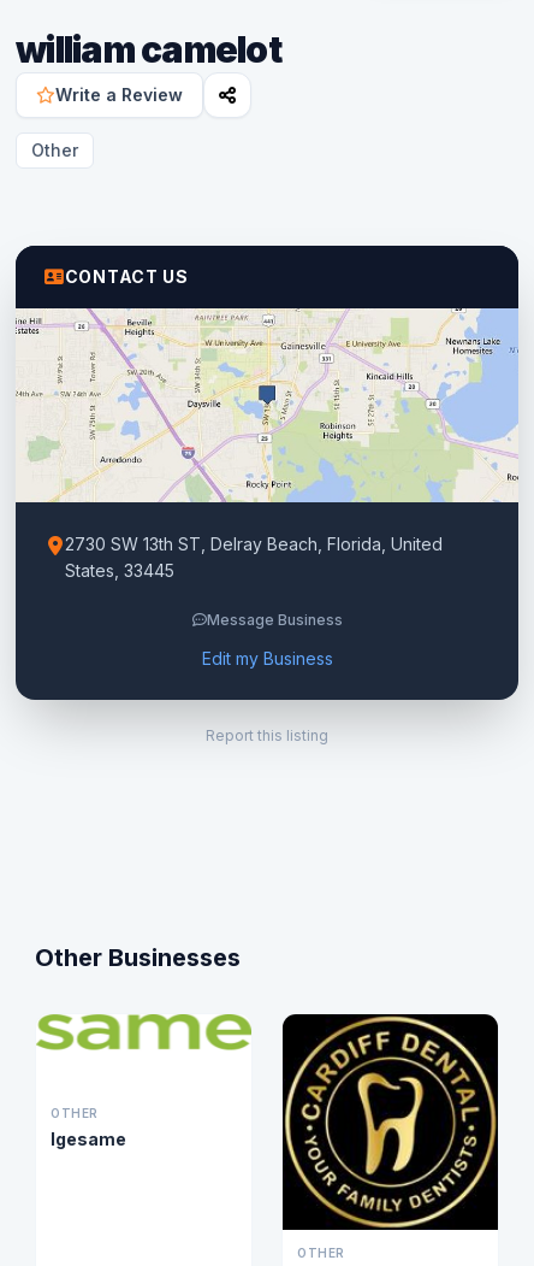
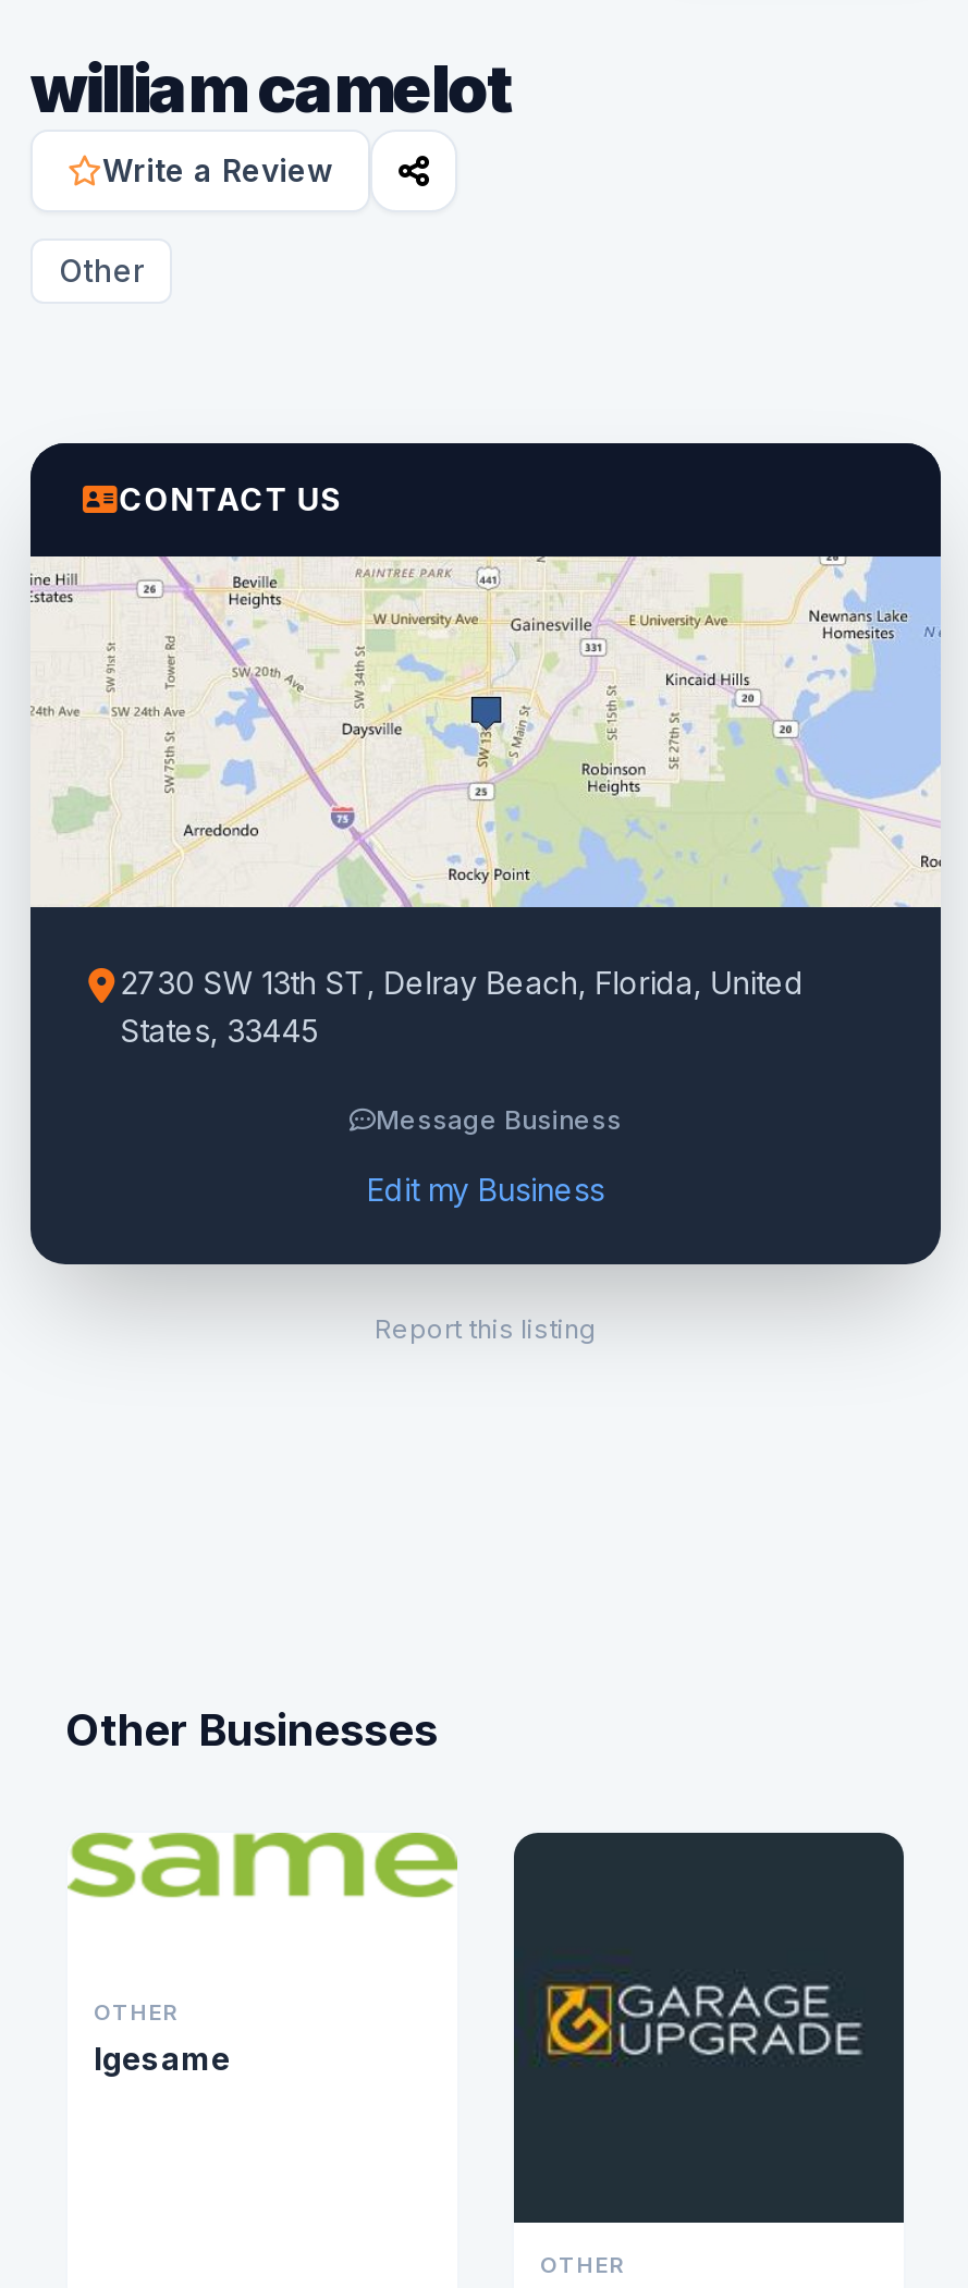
- [image]
+ [image]
